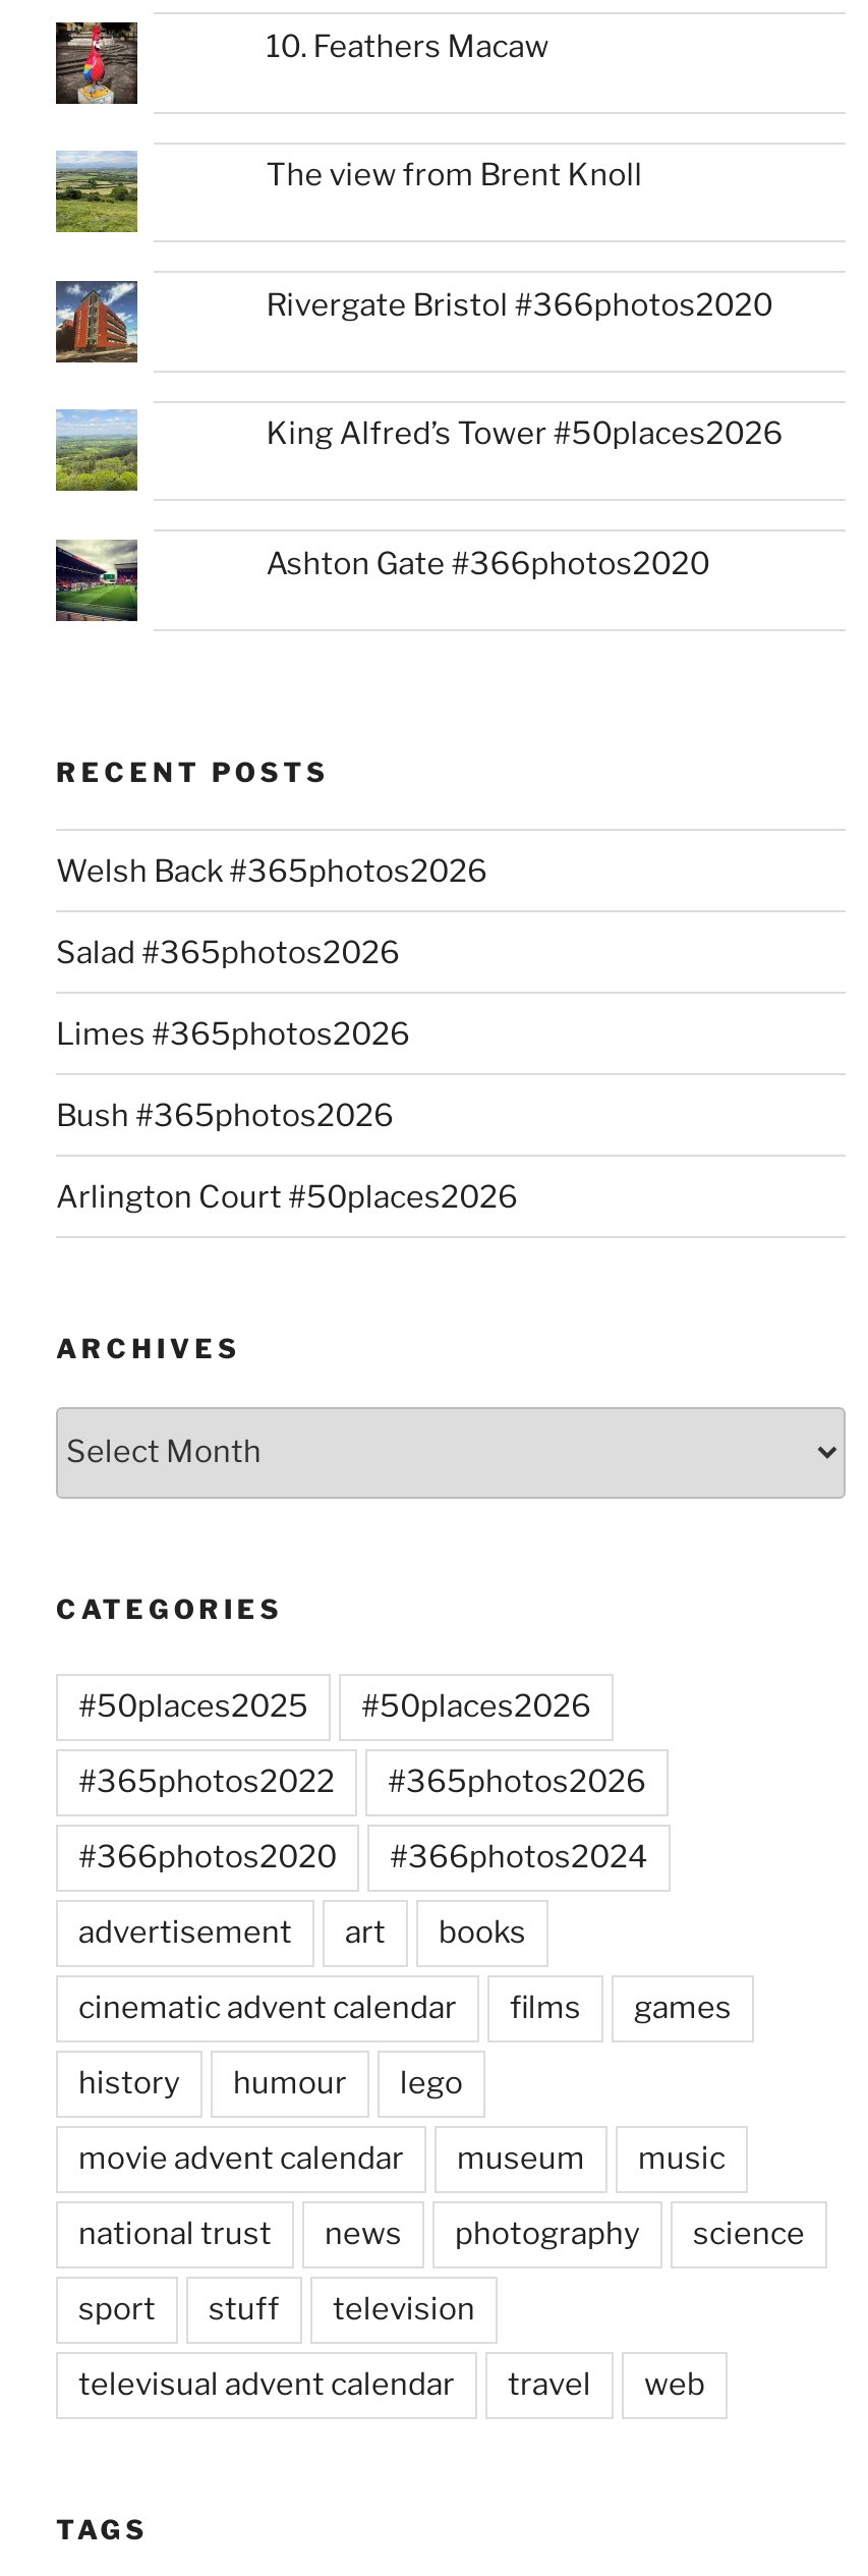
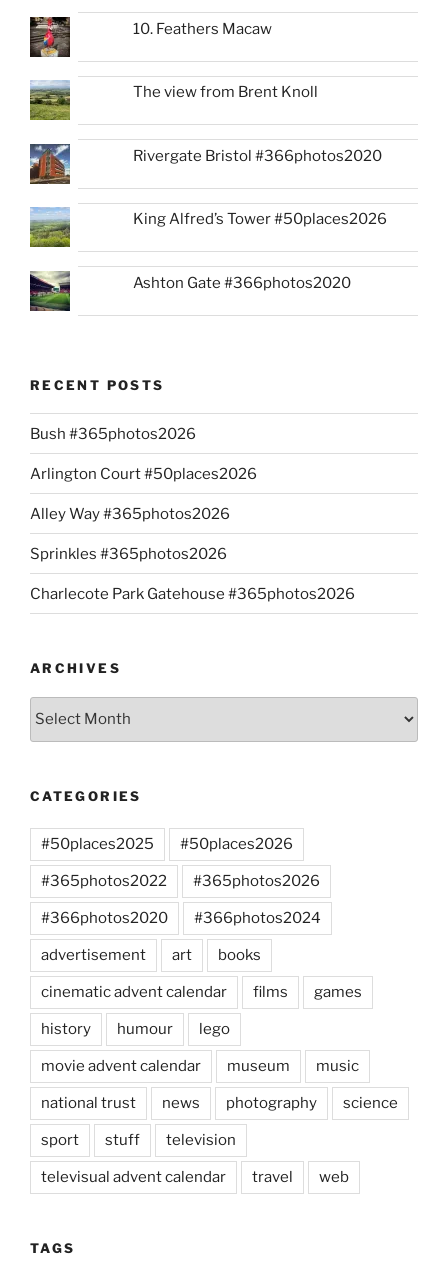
- Welsh Back #365photos2026
- Salad #365photos2026
- Limes #365photos2026

moved up: Bush #365photos2026 | Arlington Court #50places2026

+ Alley Way #365photos2026
+ Sprinkles #365photos2026
+ Charlecote Park Gatehouse #365photos2026
